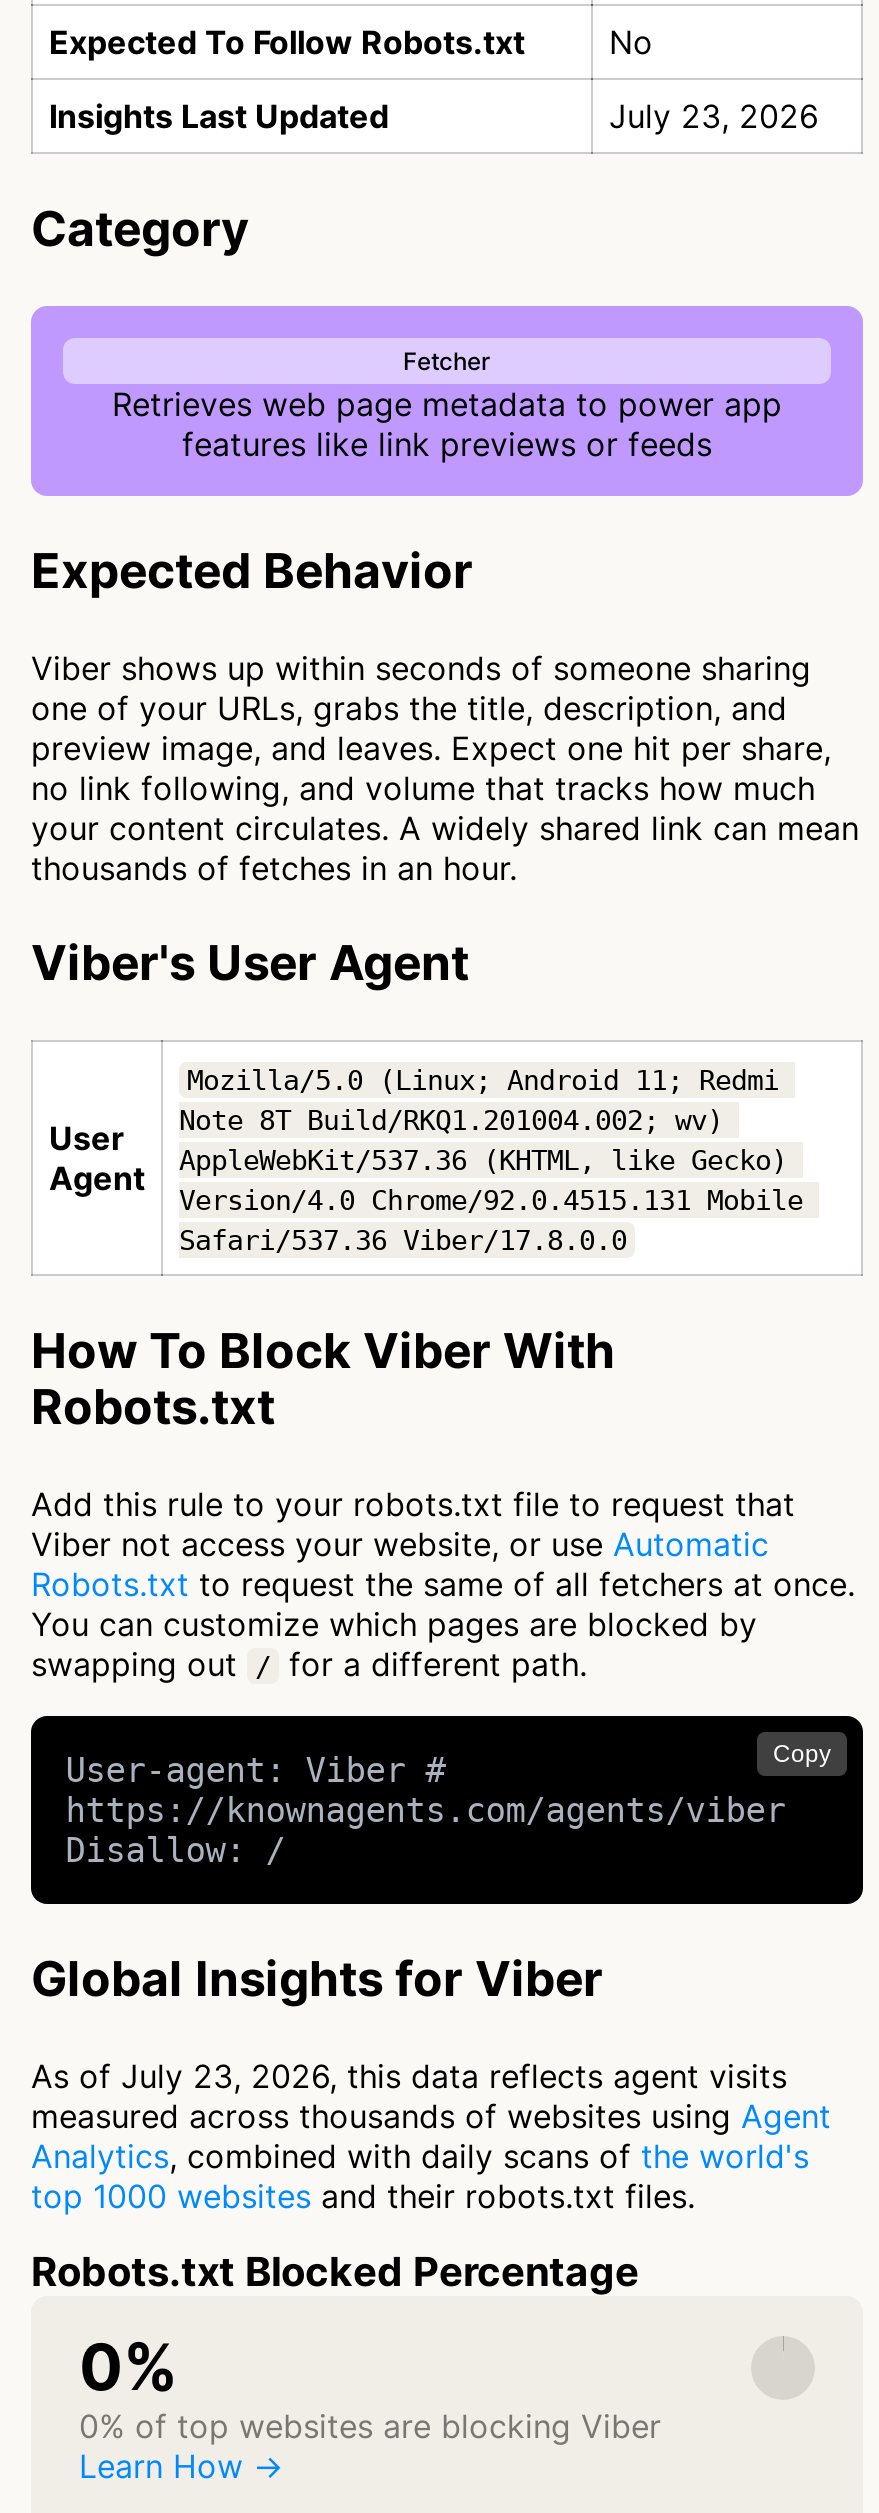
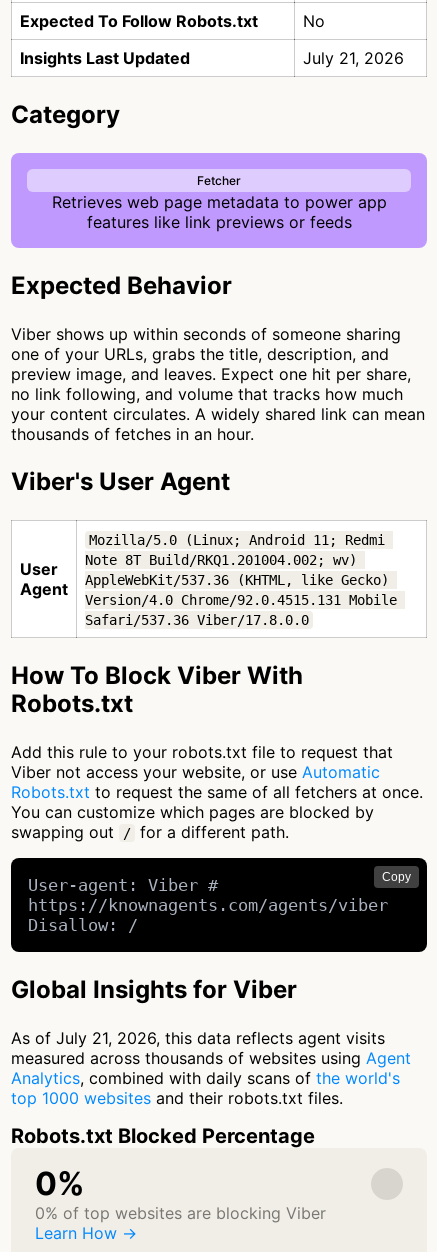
- July 23, 2026
+ July 21, 2026

- As of July 23, 2026, this data reflects agent visits
+ As of July 21, 2026, this data reflects agent visits
